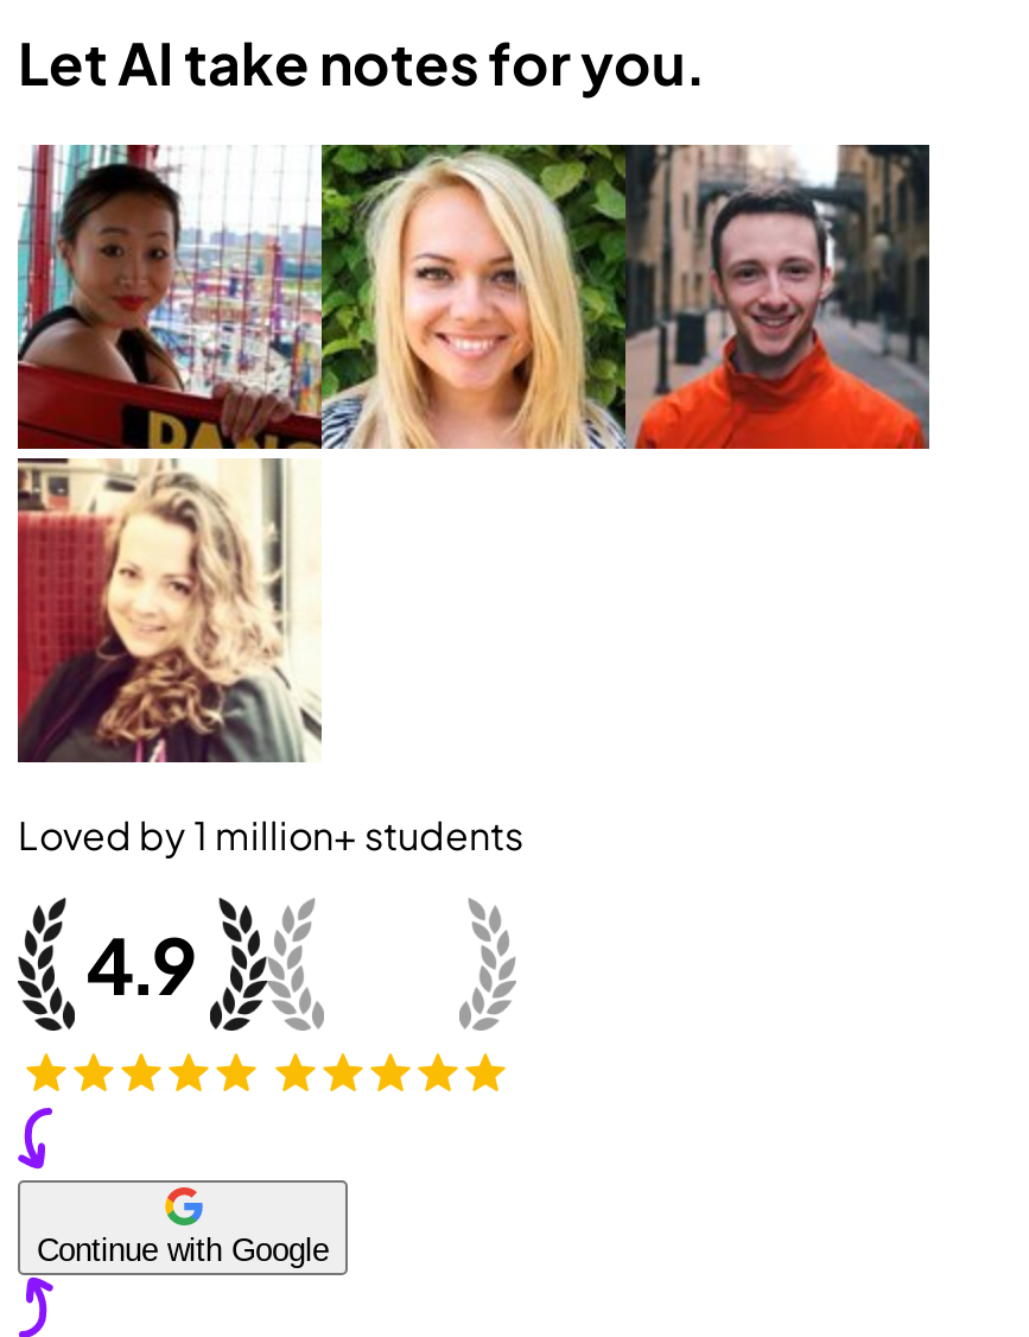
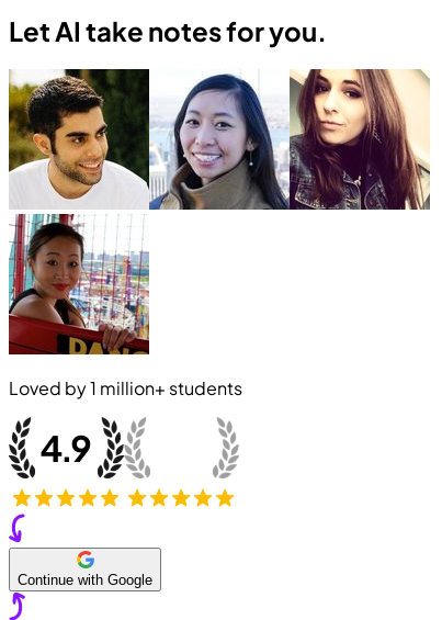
- [image]
+ [image]
